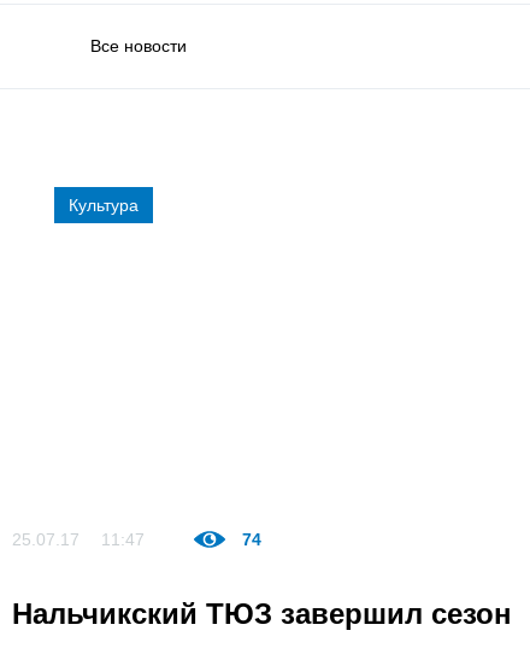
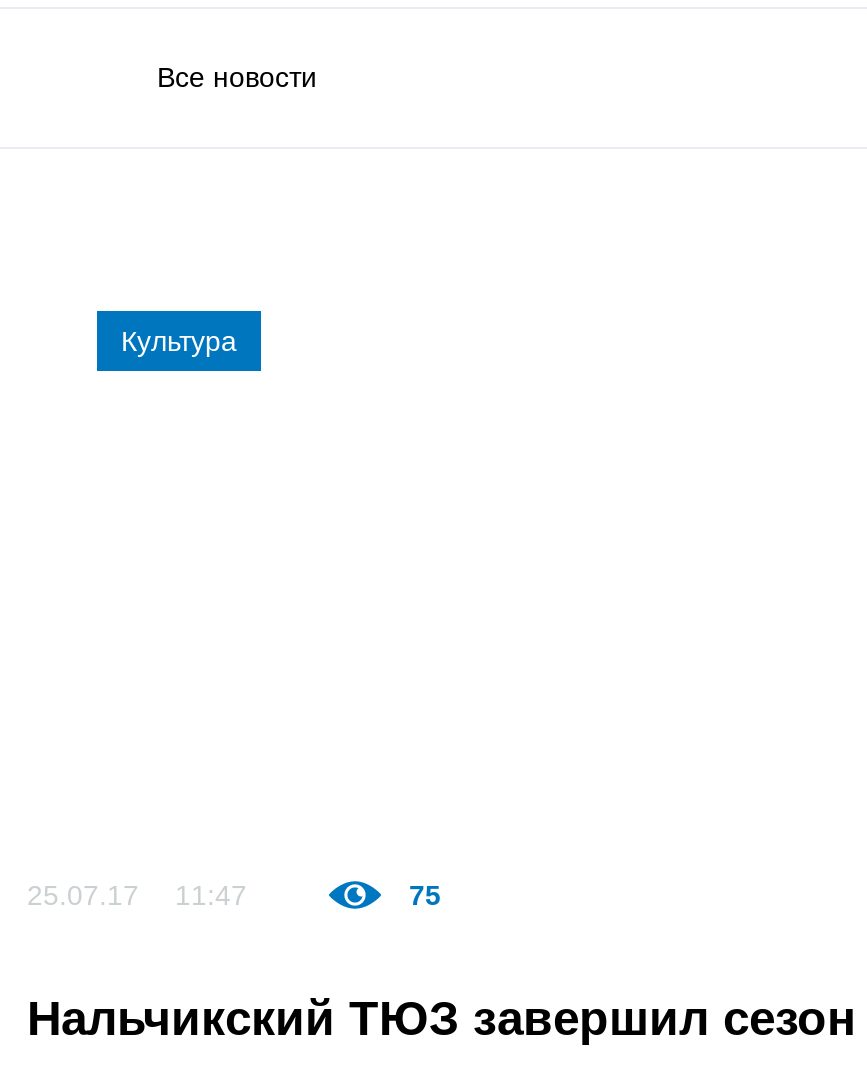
- 74
+ 75
